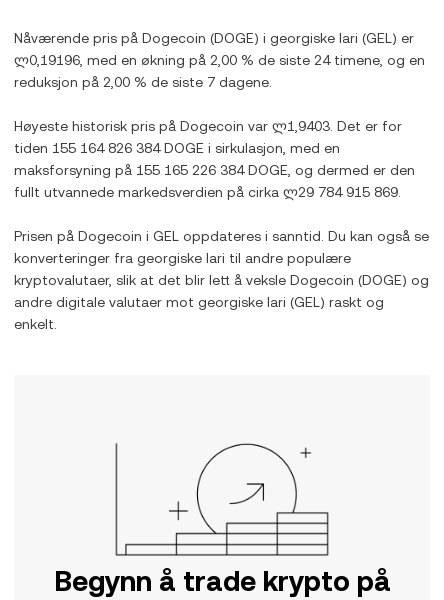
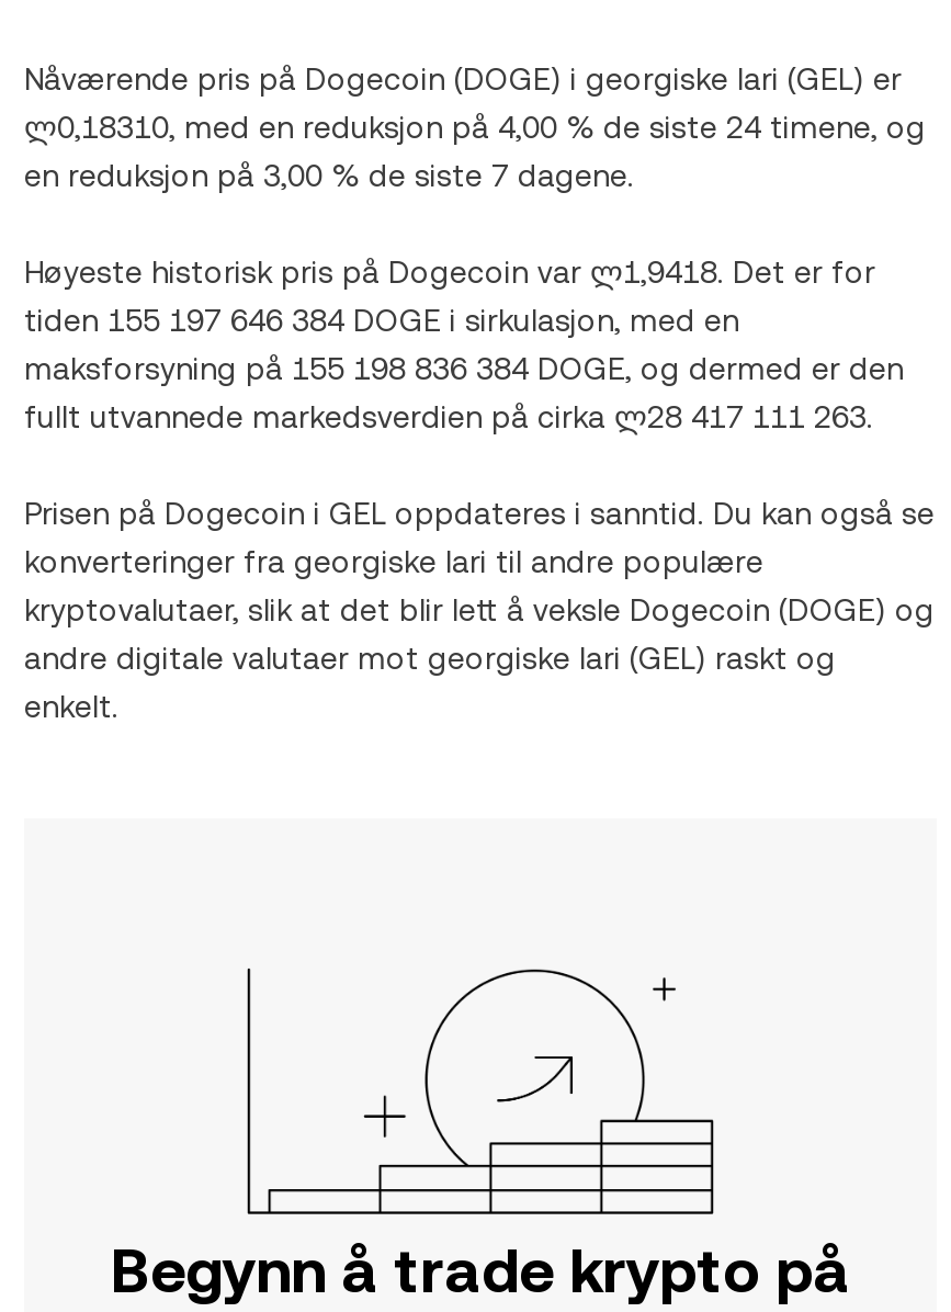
- ლ0,19196, med en økning på 2,00 % de siste 24 timene, og en
- reduksjon på 2,00 % de siste 7 dagene.
+ ლ0,18310, med en reduksjon på 4,00 % de siste 24 timene, og
+ en reduksjon på 3,00 % de siste 7 dagene.

- Høyeste historisk pris på Dogecoin var ლ1,9403. Det er for
- tiden 155 164 826 384 DOGE i sirkulasjon, med en
- maksforsyning på 155 165 226 384 DOGE, og dermed er den
- fullt utvannede markedsverdien på cirka ლ29 784 915 869.
+ Høyeste historisk pris på Dogecoin var ლ1,9418. Det er for
+ tiden 155 197 646 384 DOGE i sirkulasjon, med en
+ maksforsyning på 155 198 836 384 DOGE, og dermed er den
+ fullt utvannede markedsverdien på cirka ლ28 417 111 263.
